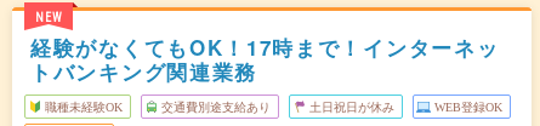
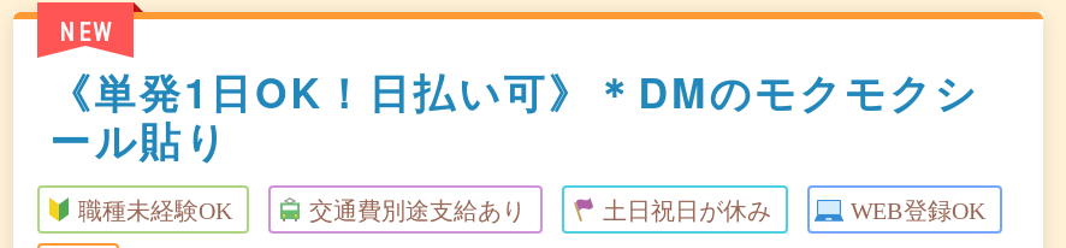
- 経験がなくてもOK！17時まで！インターネッ
- トバンキング関連業務
+ 《単発1日OK！日払い可》＊DMのモクモクシ
+ ール貼り
